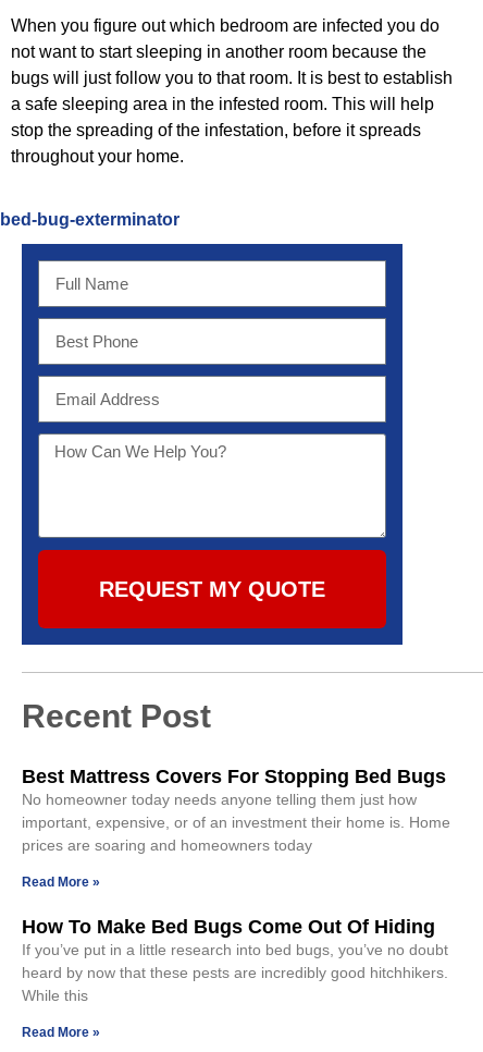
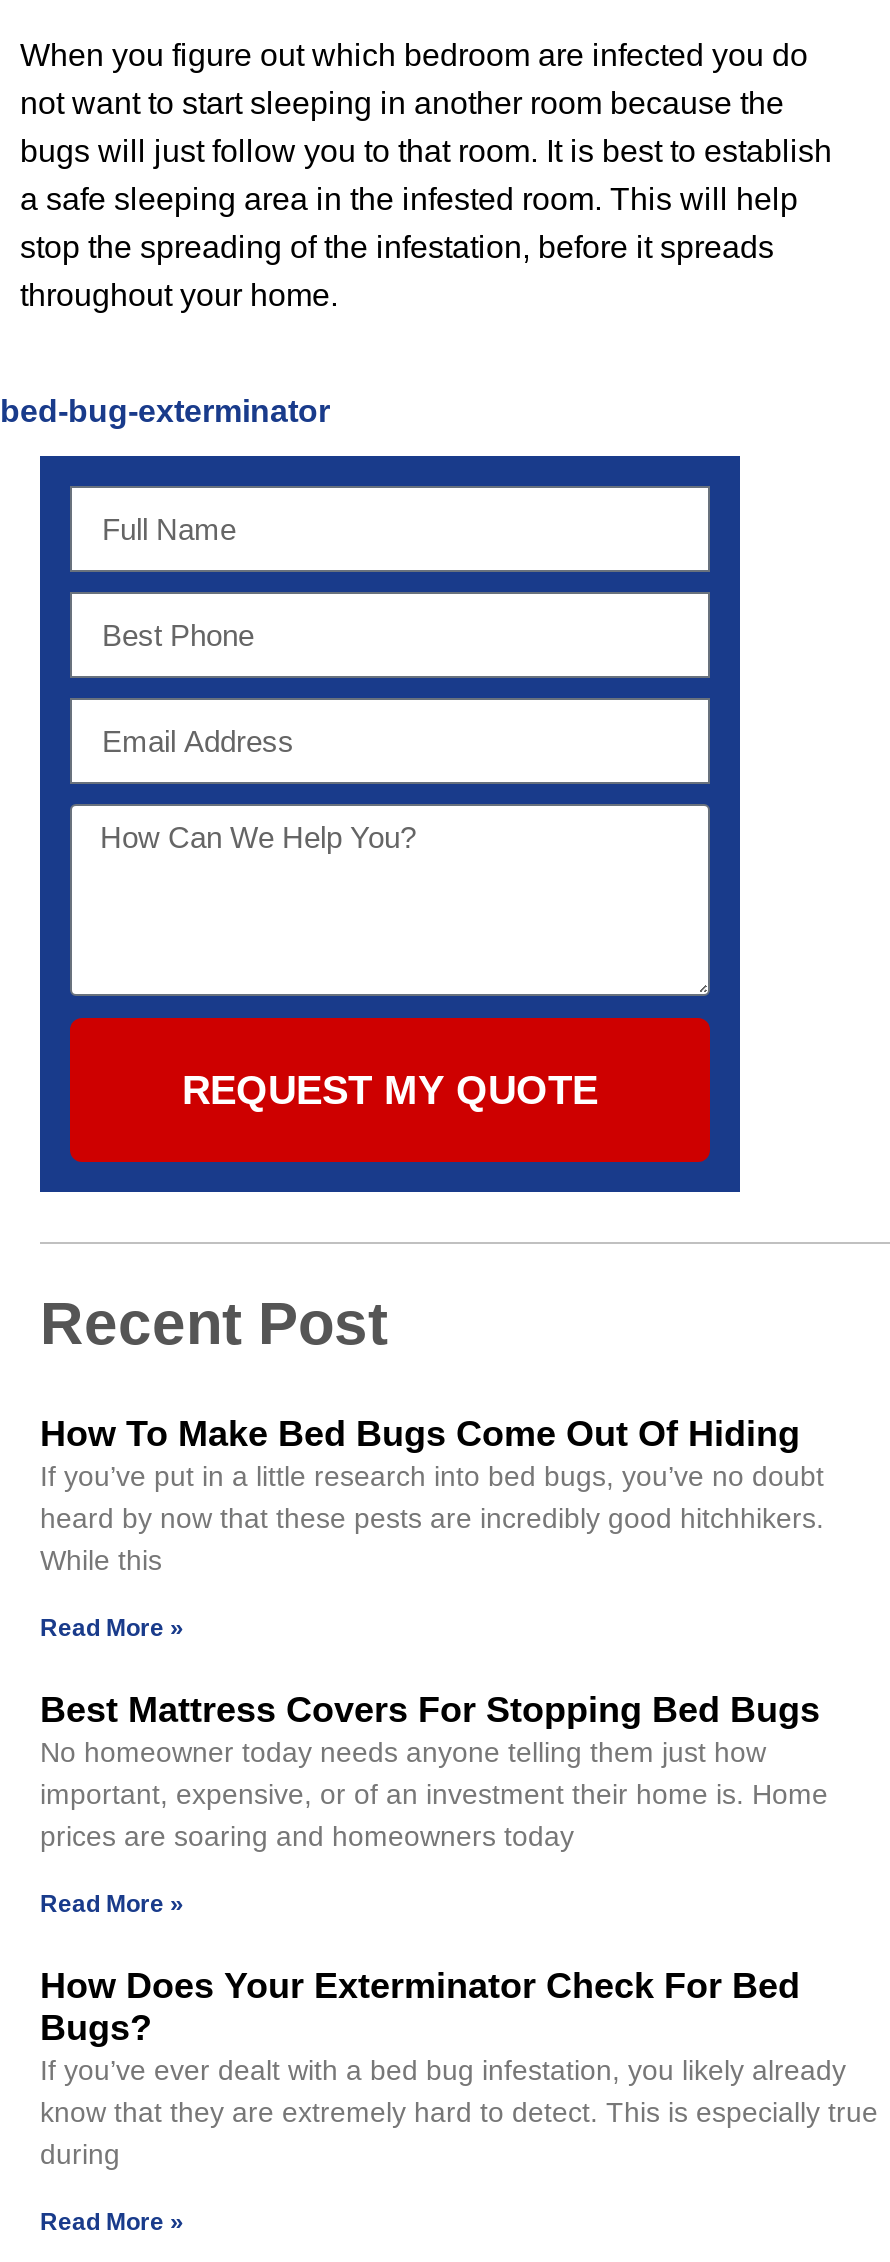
+ Read More »

+ How Does Your Exterminator Check For Bed
+ Bugs?
+ If you’ve ever dealt with a bed bug infestation, you likely already
+ know that they are extremely hard to detect. This is especially true
+ during

moved up: How To Make Bed Bugs Come Out Of Hiding | If you’ve put in a little research into bed bugs, you’ve no doubt | heard by now that these pests are incredibly good hitchhikers. | While this
